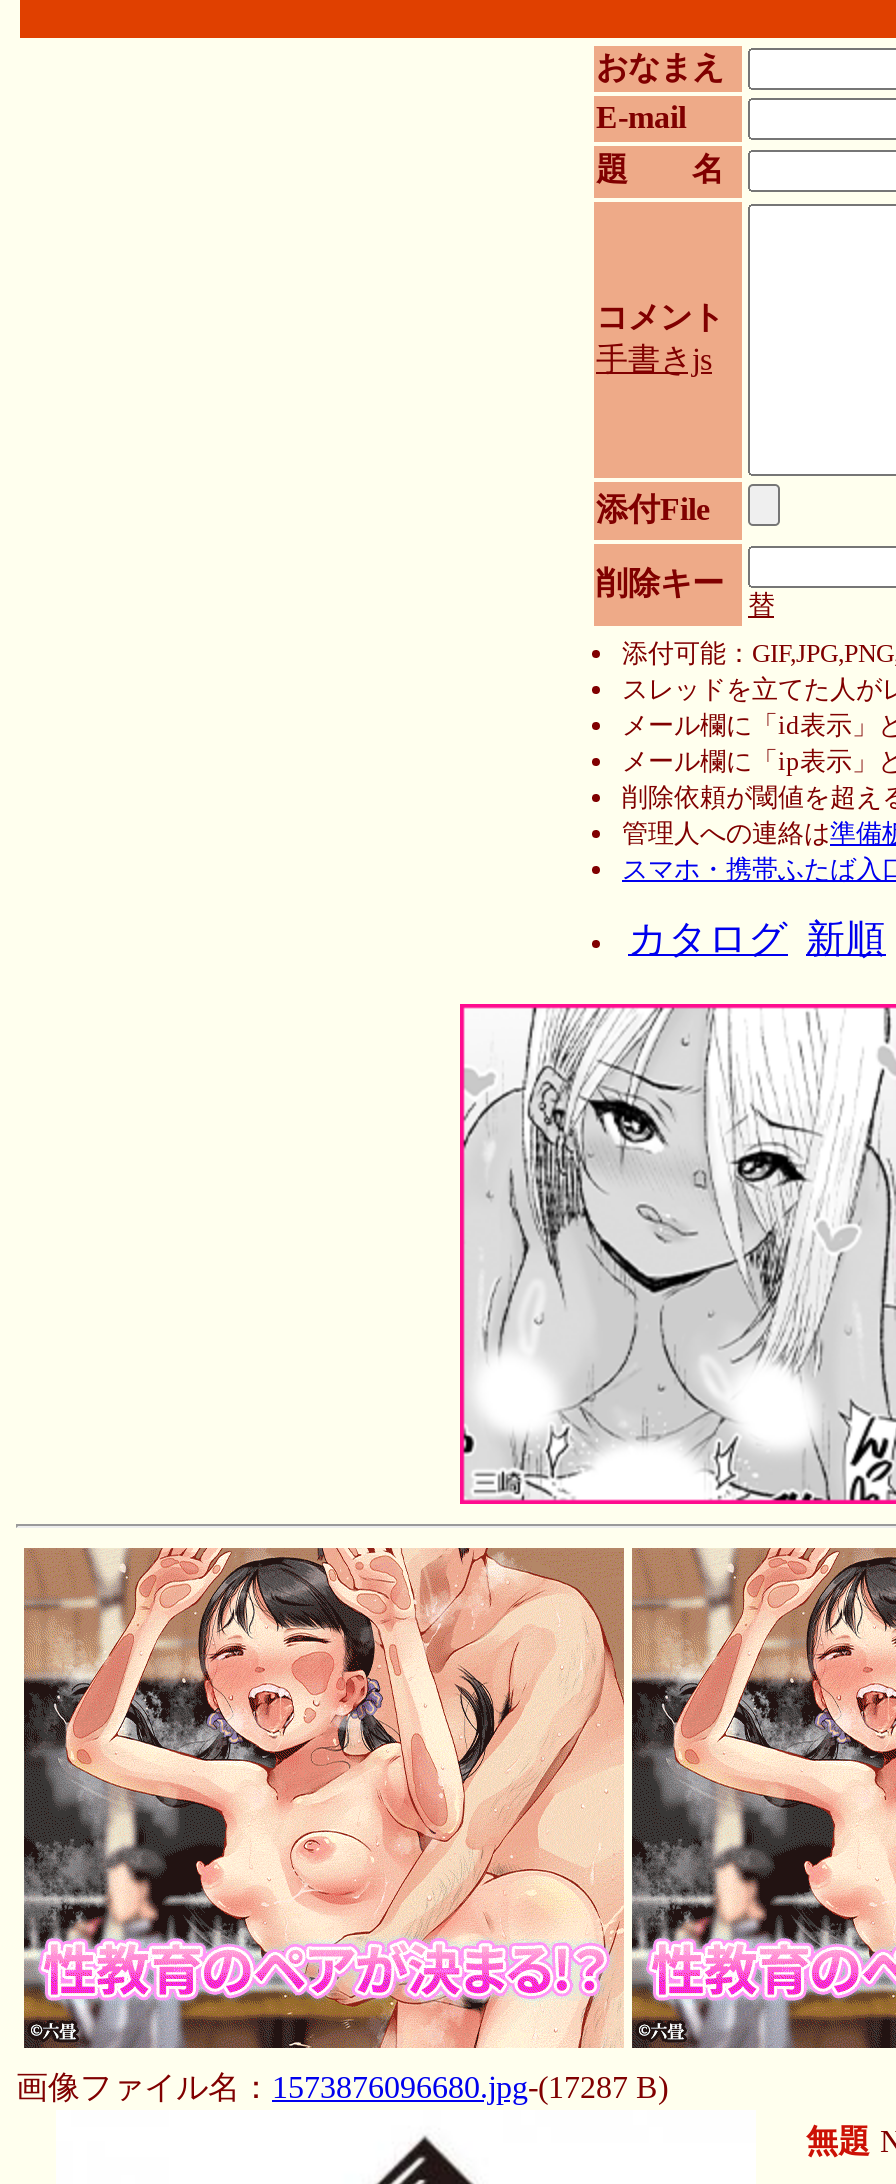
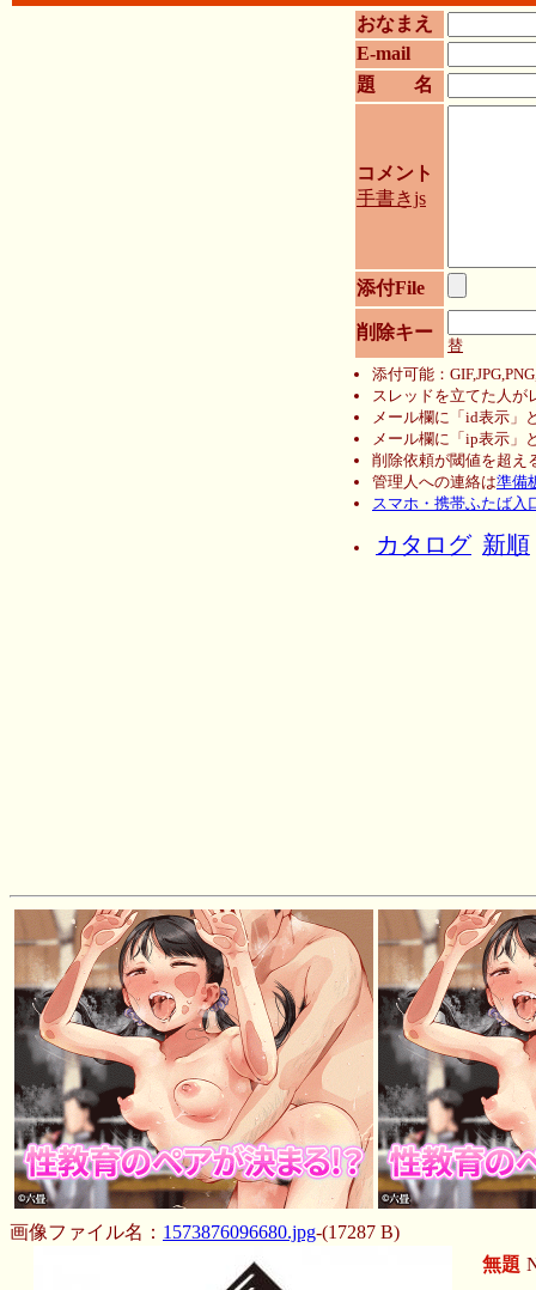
- [image]
